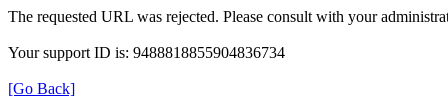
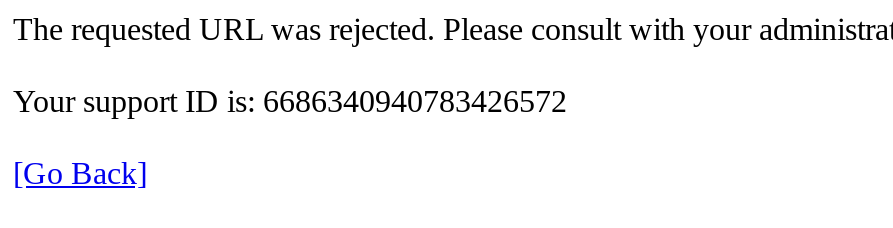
- Your support ID is: 9488818855904836734
+ Your support ID is: 6686340940783426572
